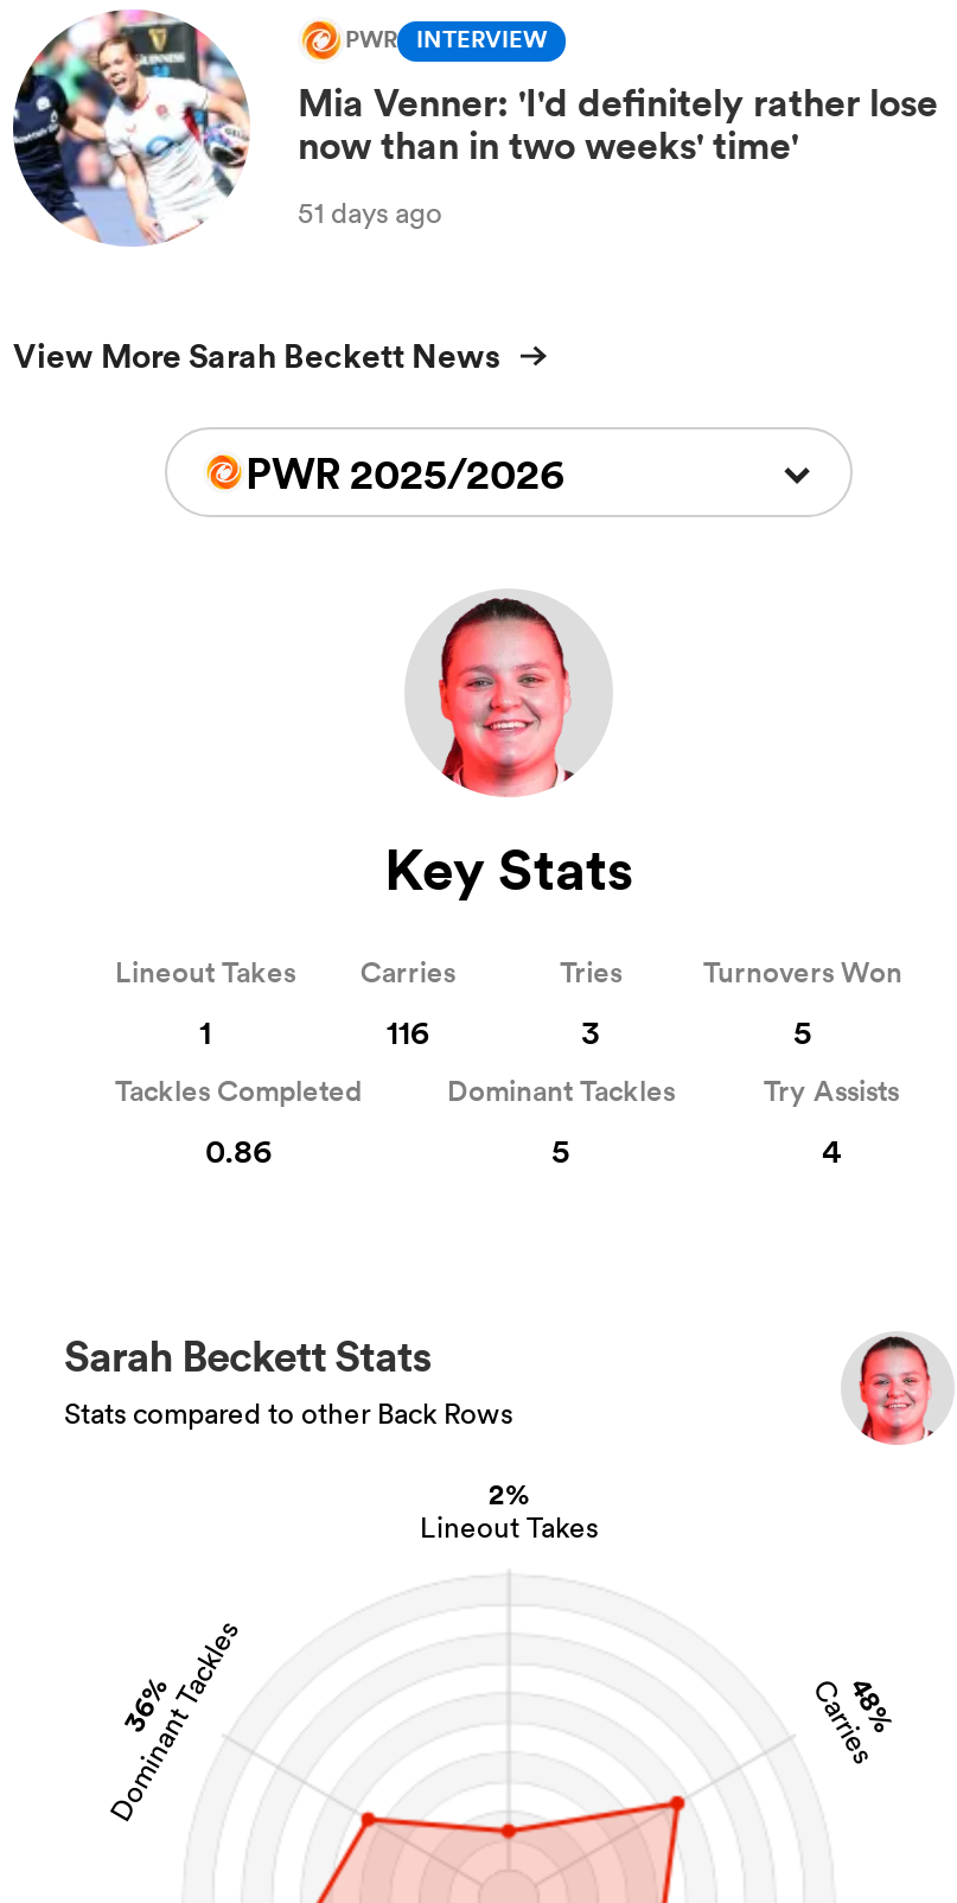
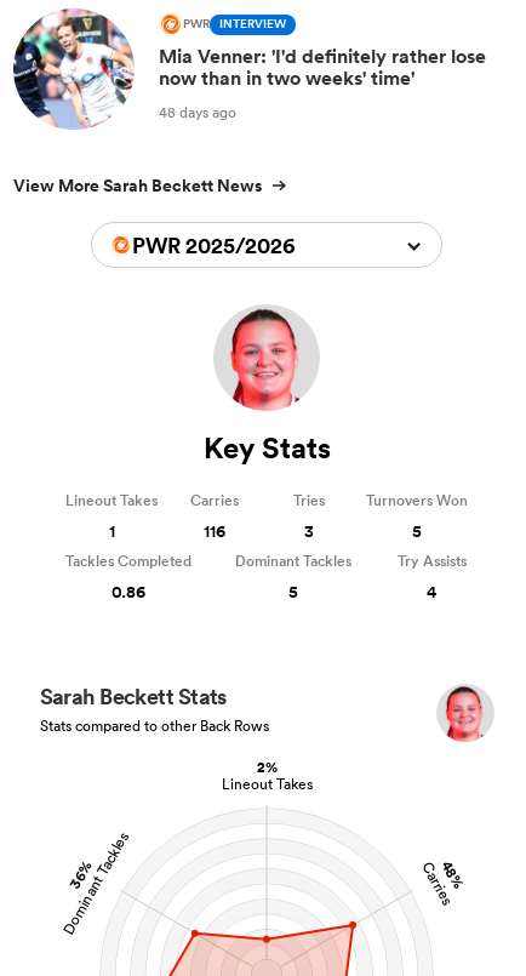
- 51 days ago
+ 48 days ago
